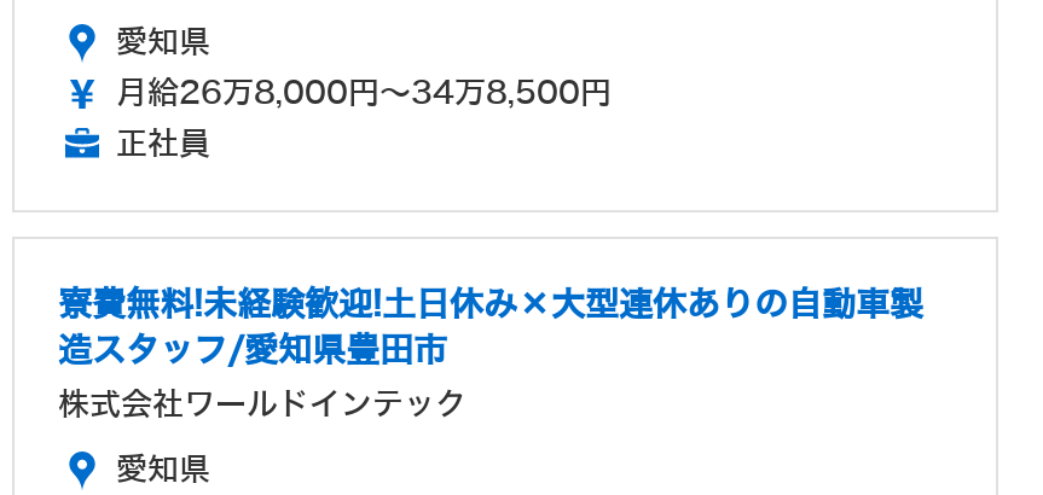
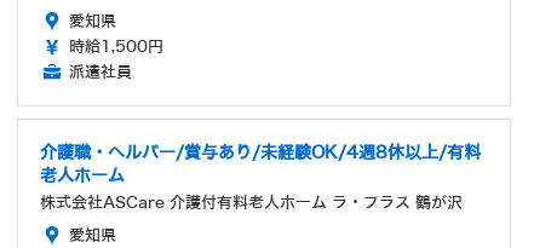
- 月給26万8,000円～34万8,500円
- 正社員
+ 時給1,500円
+ 派遣社員

- 寮費無料!未経験歓迎!土日休み×大型連休ありの自動車製
- 造スタッフ/愛知県豊田市
+ 介護職・ヘルパー/賞与あり/未経験OK/4週8休以上/有料
+ 老人ホーム

- 株式会社ワールドインテック
+ 株式会社ASCare 介護付有料老人ホーム ラ・プラス 鶴が沢
